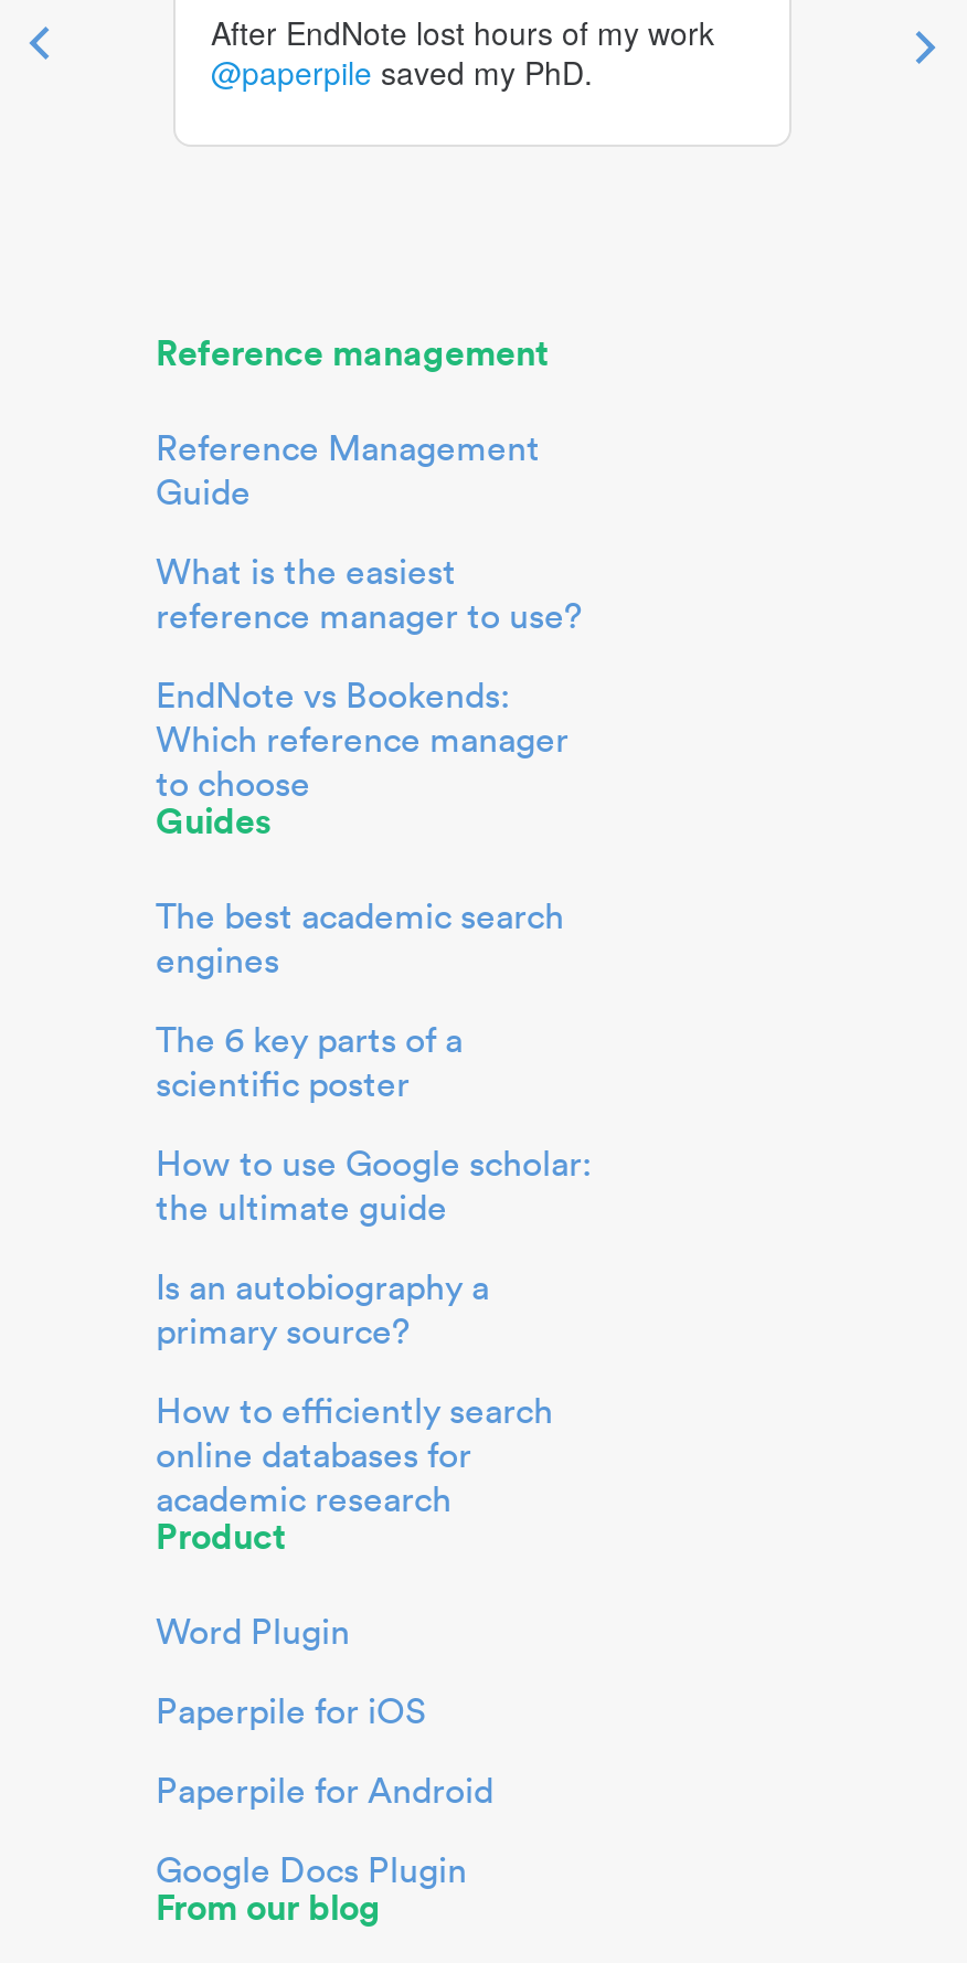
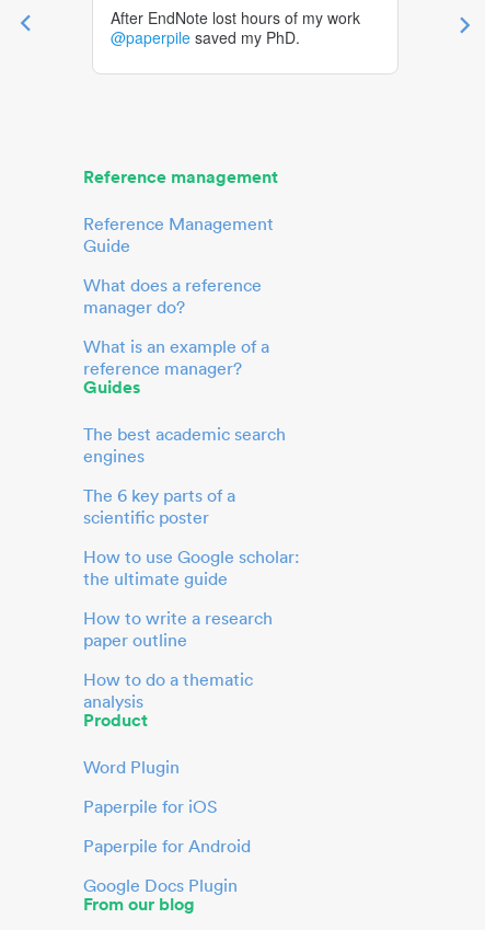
- What is the easiest
- reference manager to use?
+ What does a reference
+ manager do?

- EndNote vs Bookends:
- Which reference manager
- to choose
+ What is an example of a
+ reference manager?

- Is an autobiography a
- primary source?
+ How to write a research
+ paper outline

- How to efficiently search
- online databases for
- academic research
+ How to do a thematic
+ analysis
